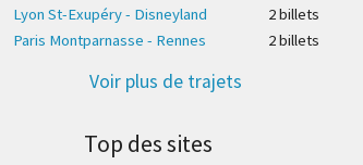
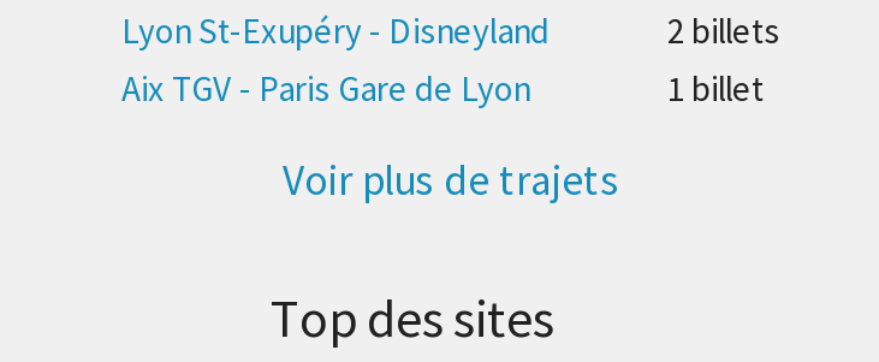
- Paris Montparnasse - Rennes
- 2 billets
+ Aix TGV - Paris Gare de Lyon
+ 1 billet
